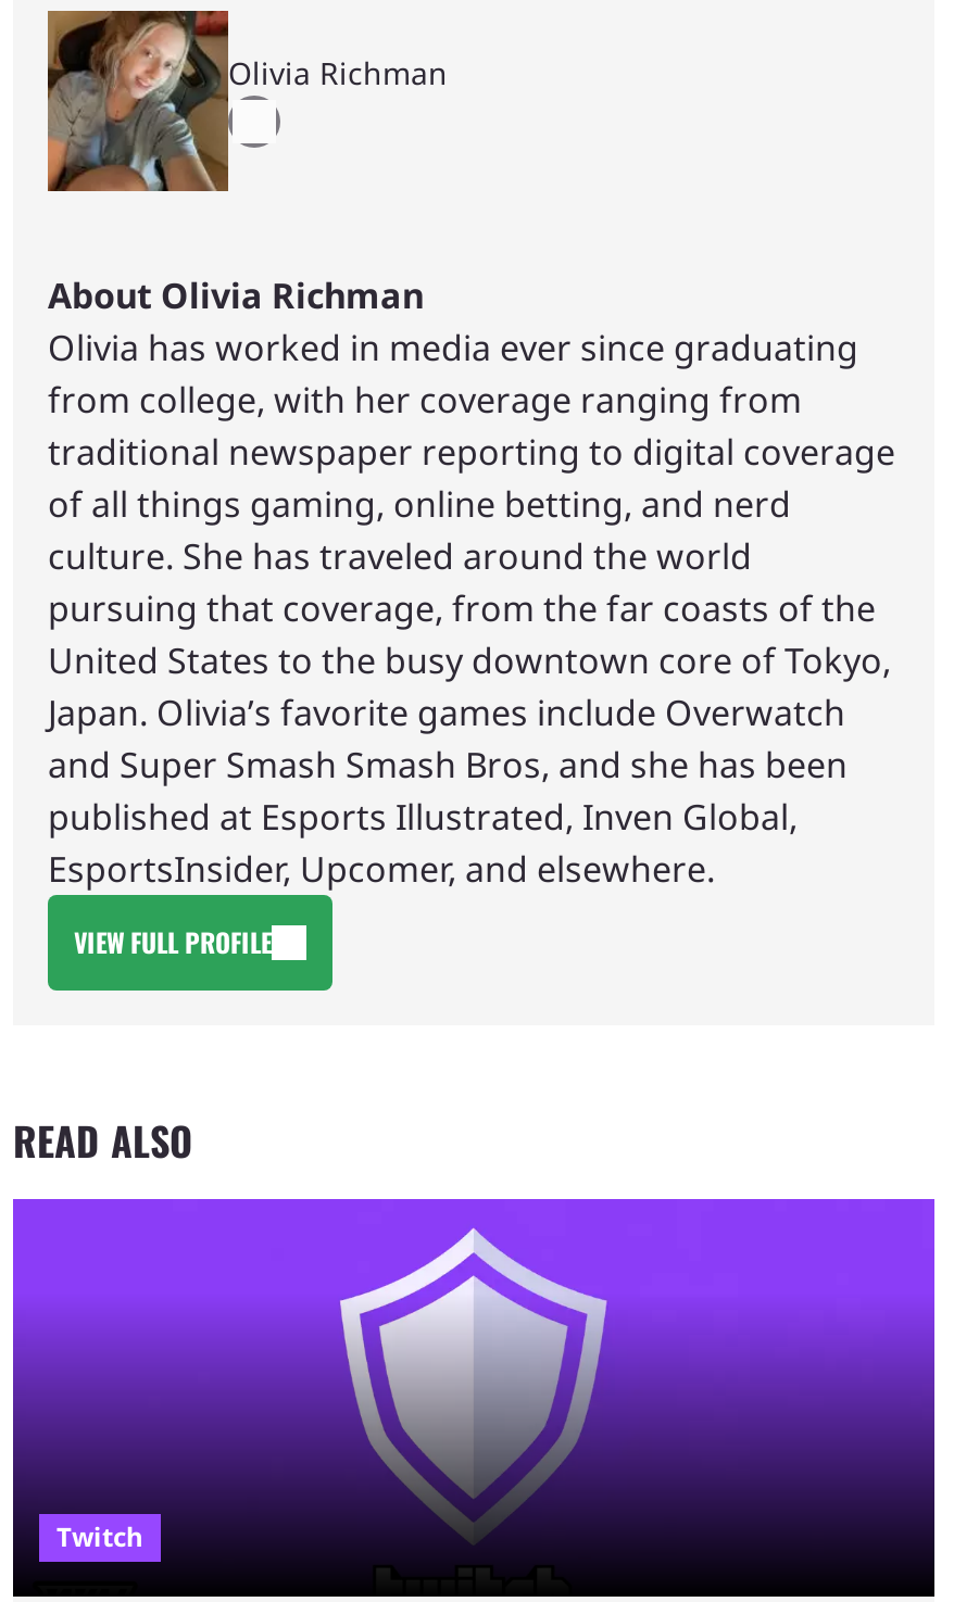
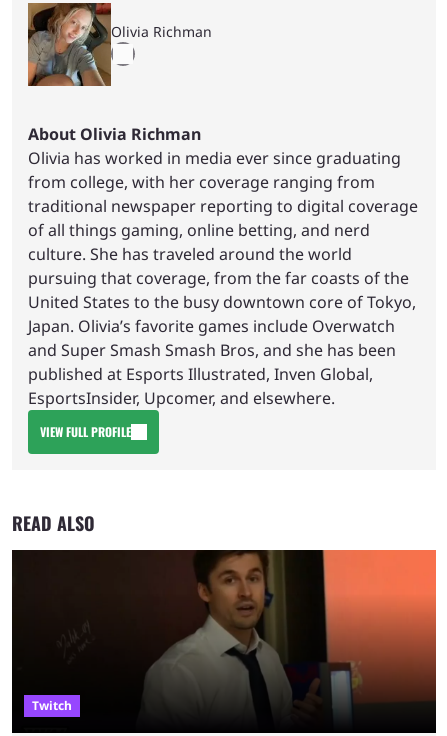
- [image]
+ [image]
